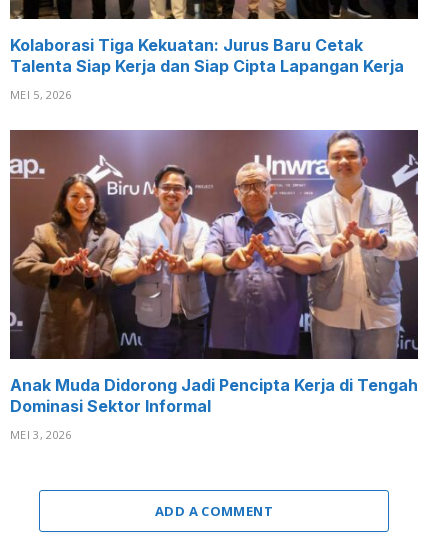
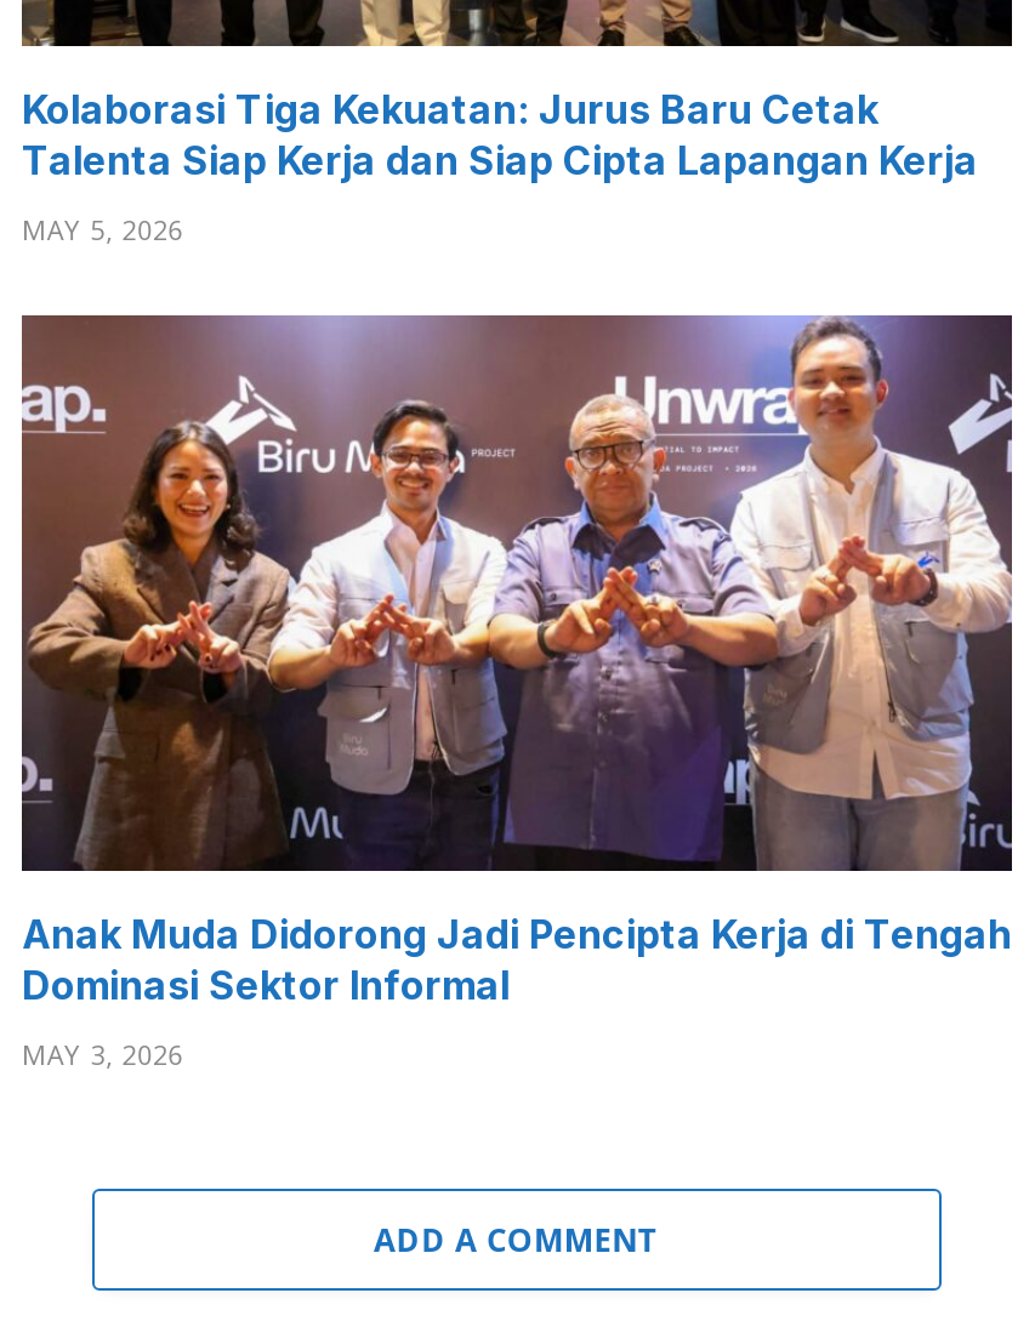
- MEI 5, 2026
+ MAY 5, 2026

- MEI 3, 2026
+ MAY 3, 2026
